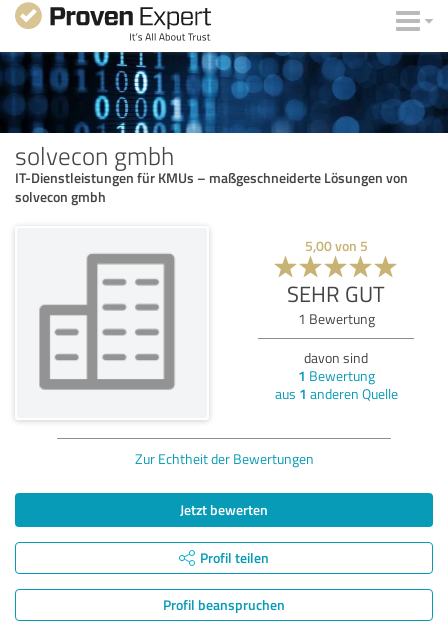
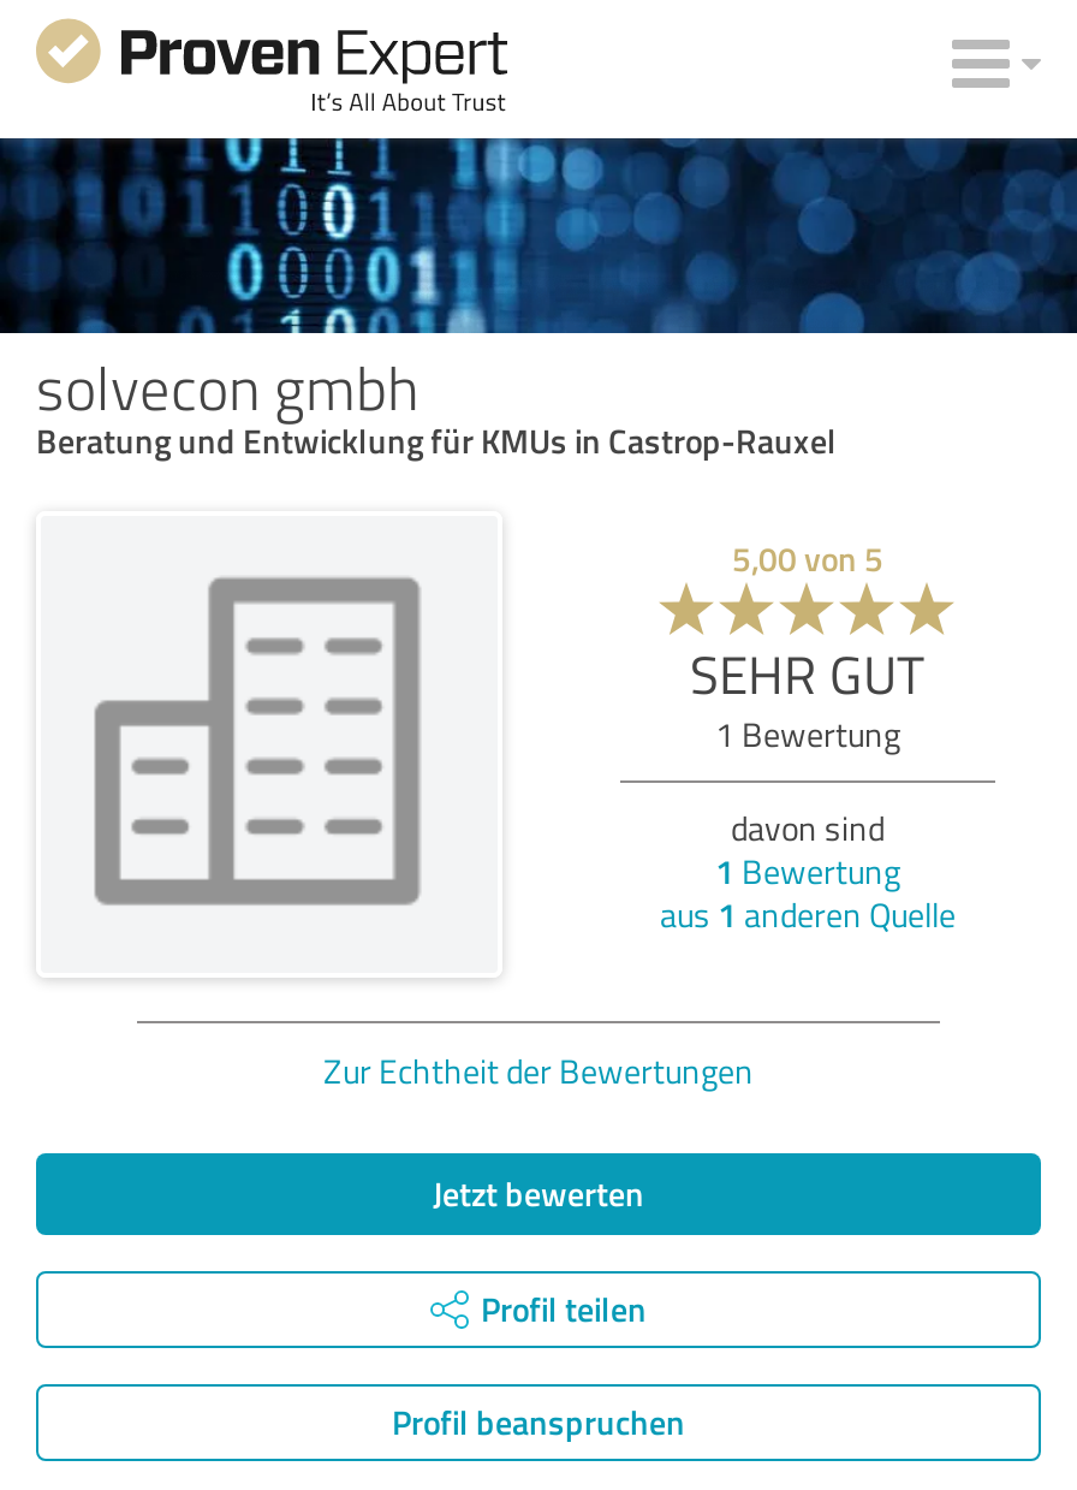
- IT-Dienstleistungen für KMUs – maßgeschneiderte Lösungen von
- solvecon gmbh
+ Beratung und Entwicklung für KMUs in Castrop-Rauxel
